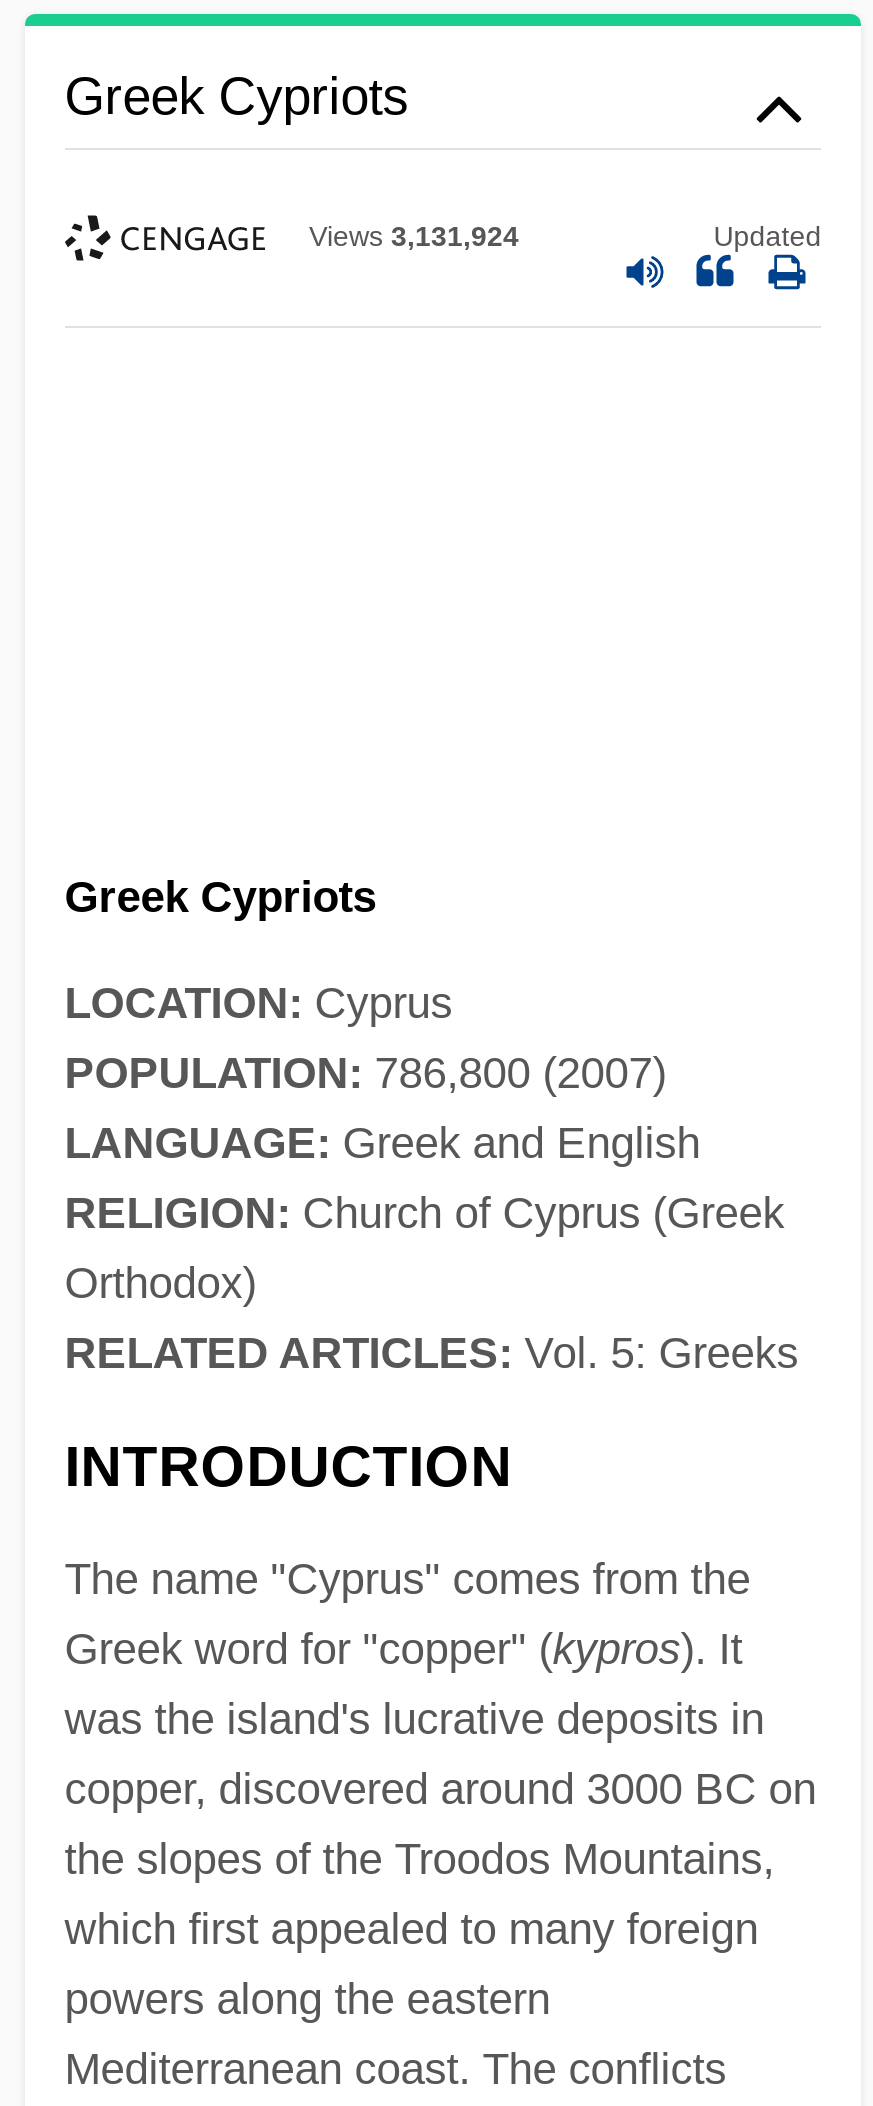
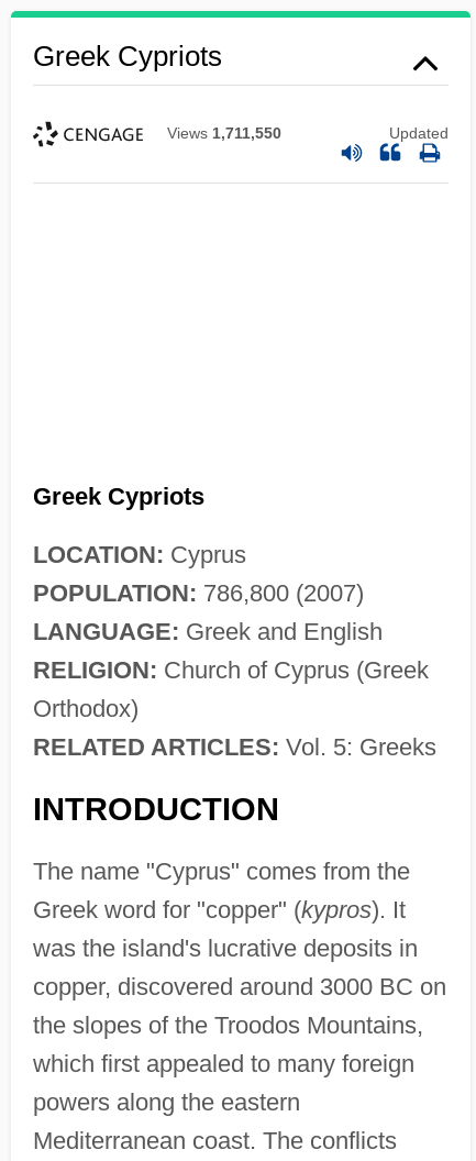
- Views 3,131,924
+ Views 1,711,550
